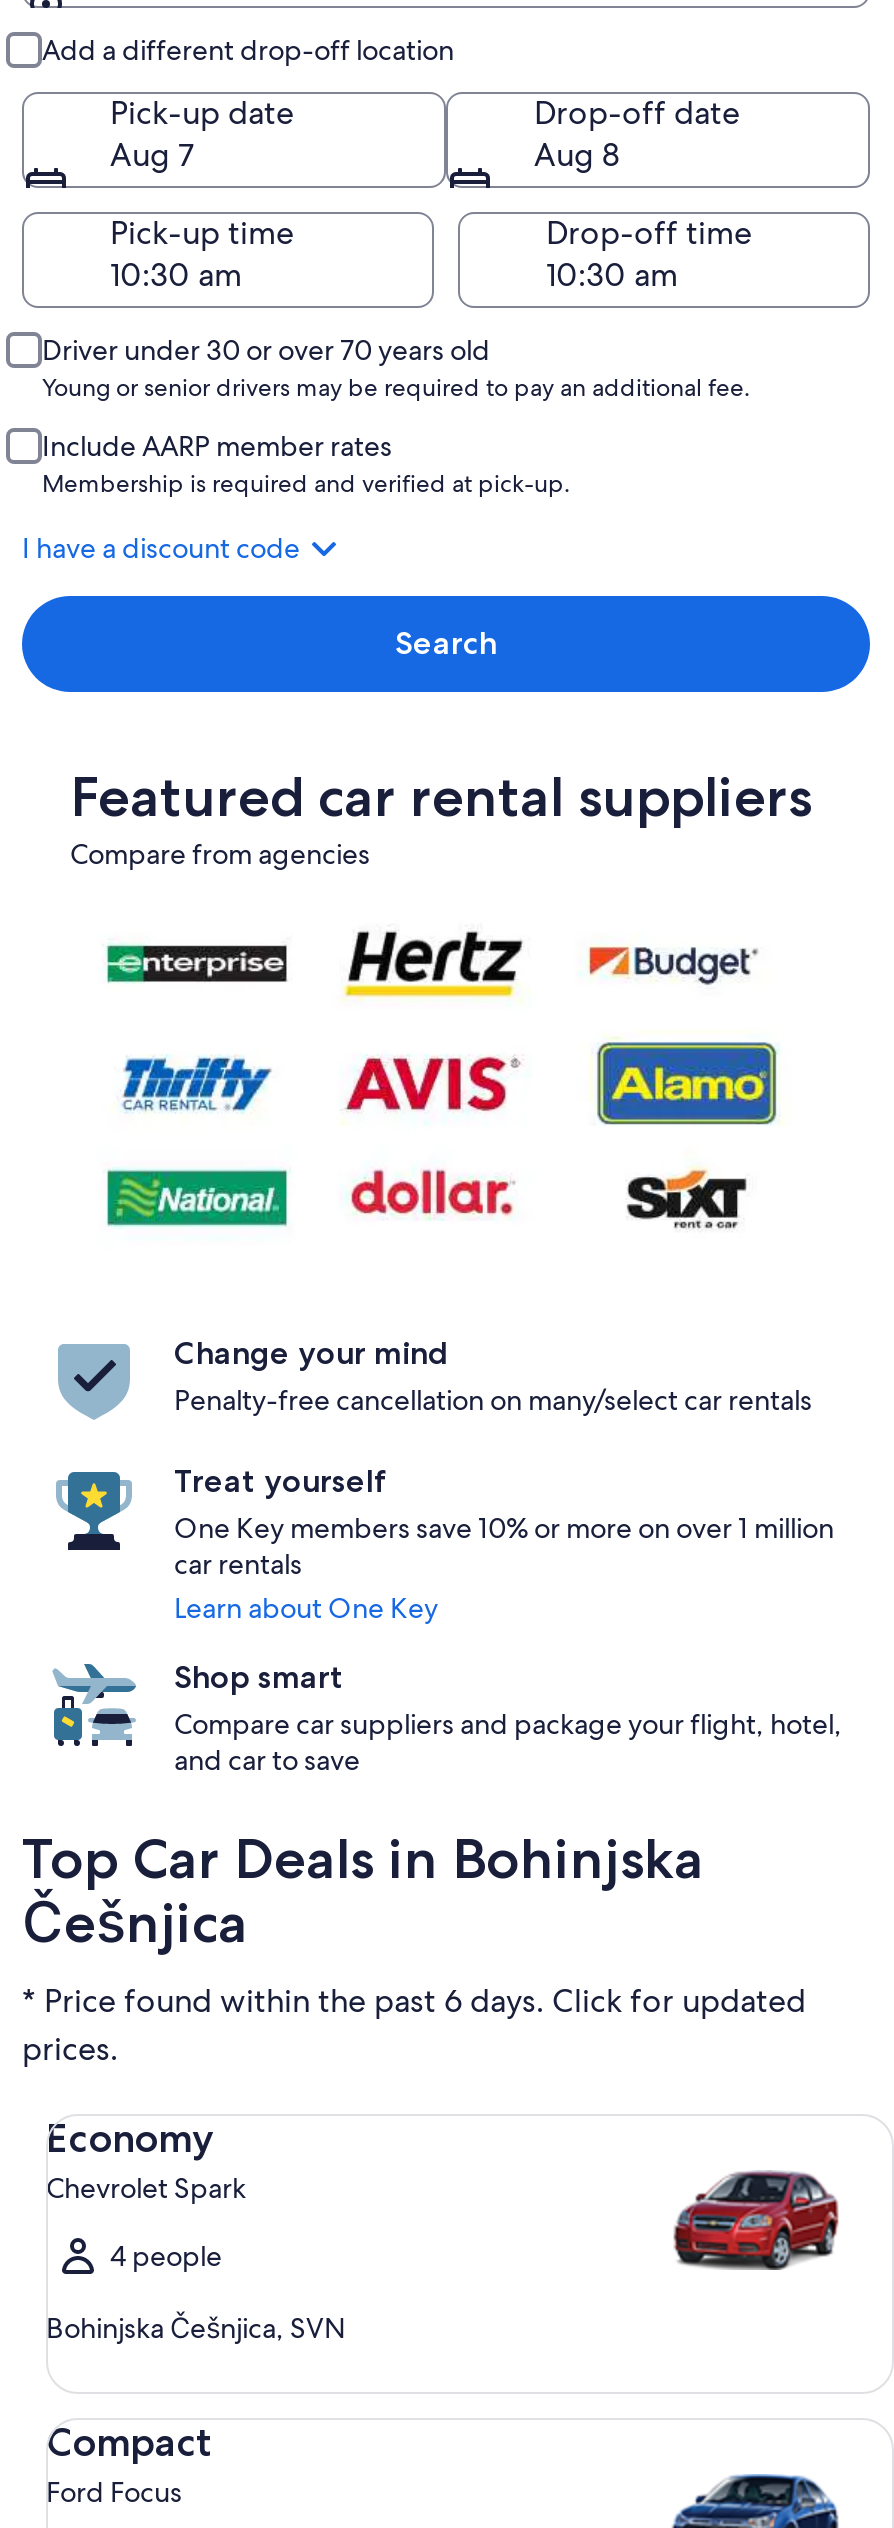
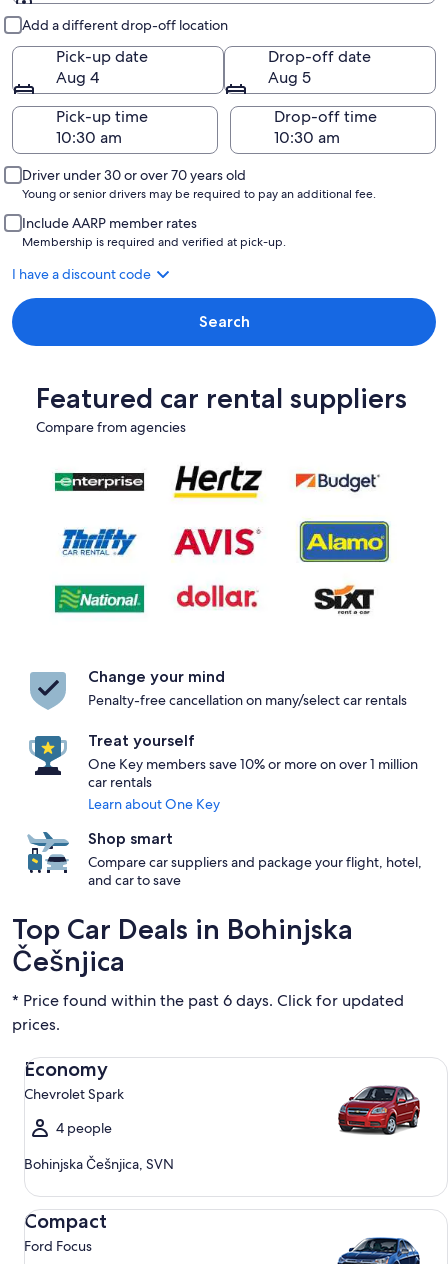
- Aug 7
+ Aug 4

- Aug 8
+ Aug 5
